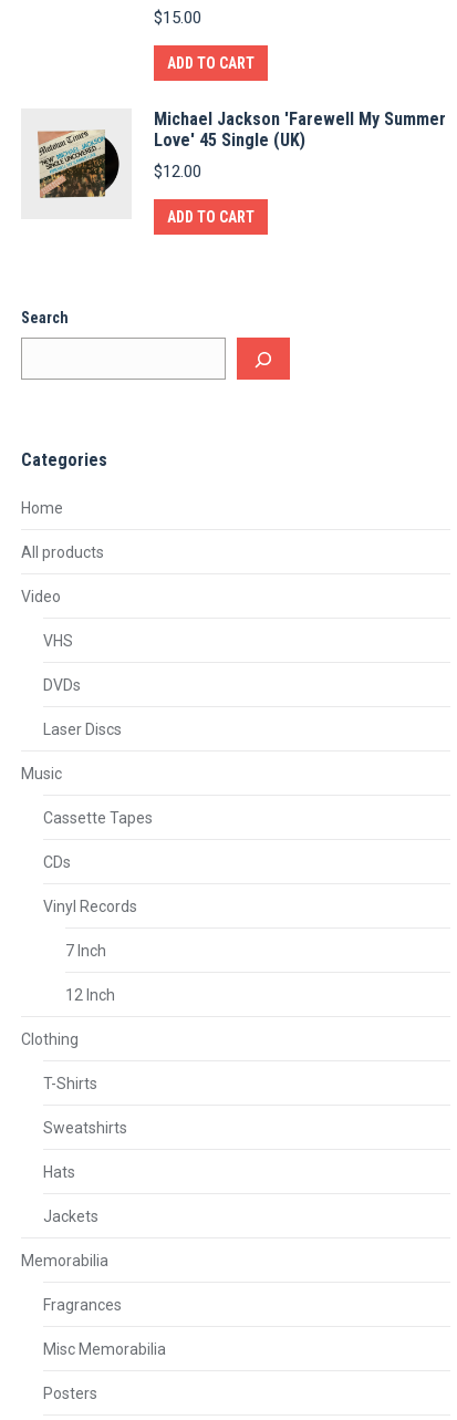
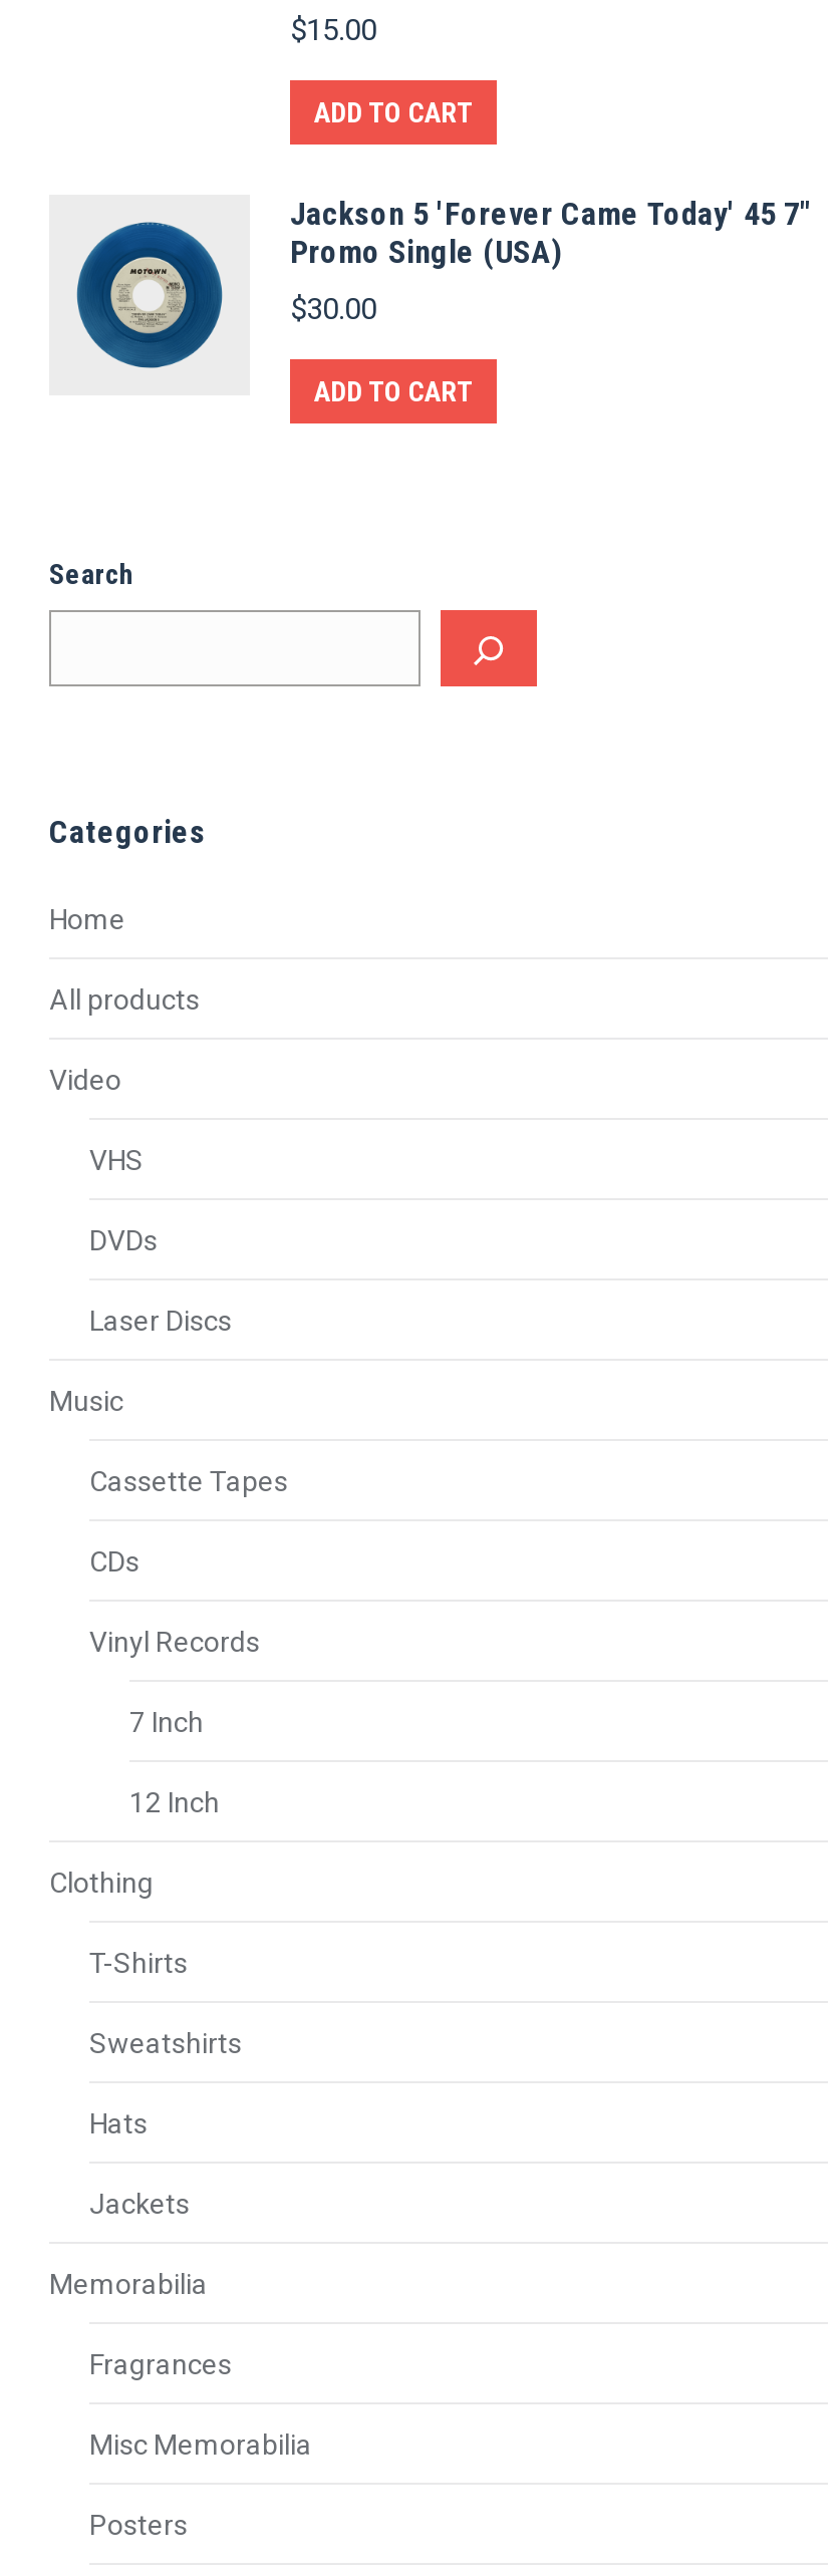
- [image]
- Michael Jackson 'Farewell My Summer
- Love' 45 Single (UK)
+ [image]
+ Jackson 5 'Forever Came Today' 45 7"
+ Promo Single (USA)

- $12.00
+ $30.00
